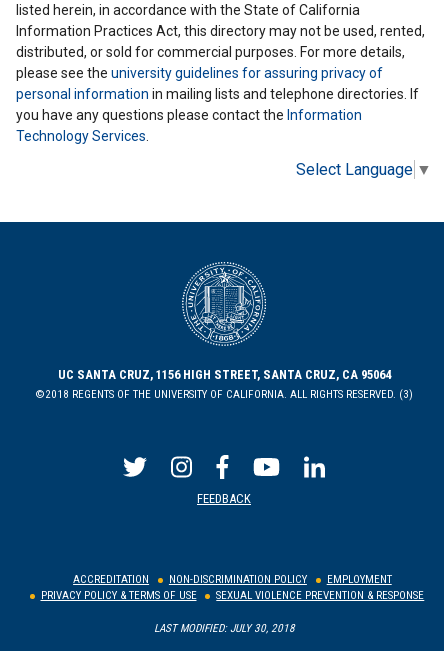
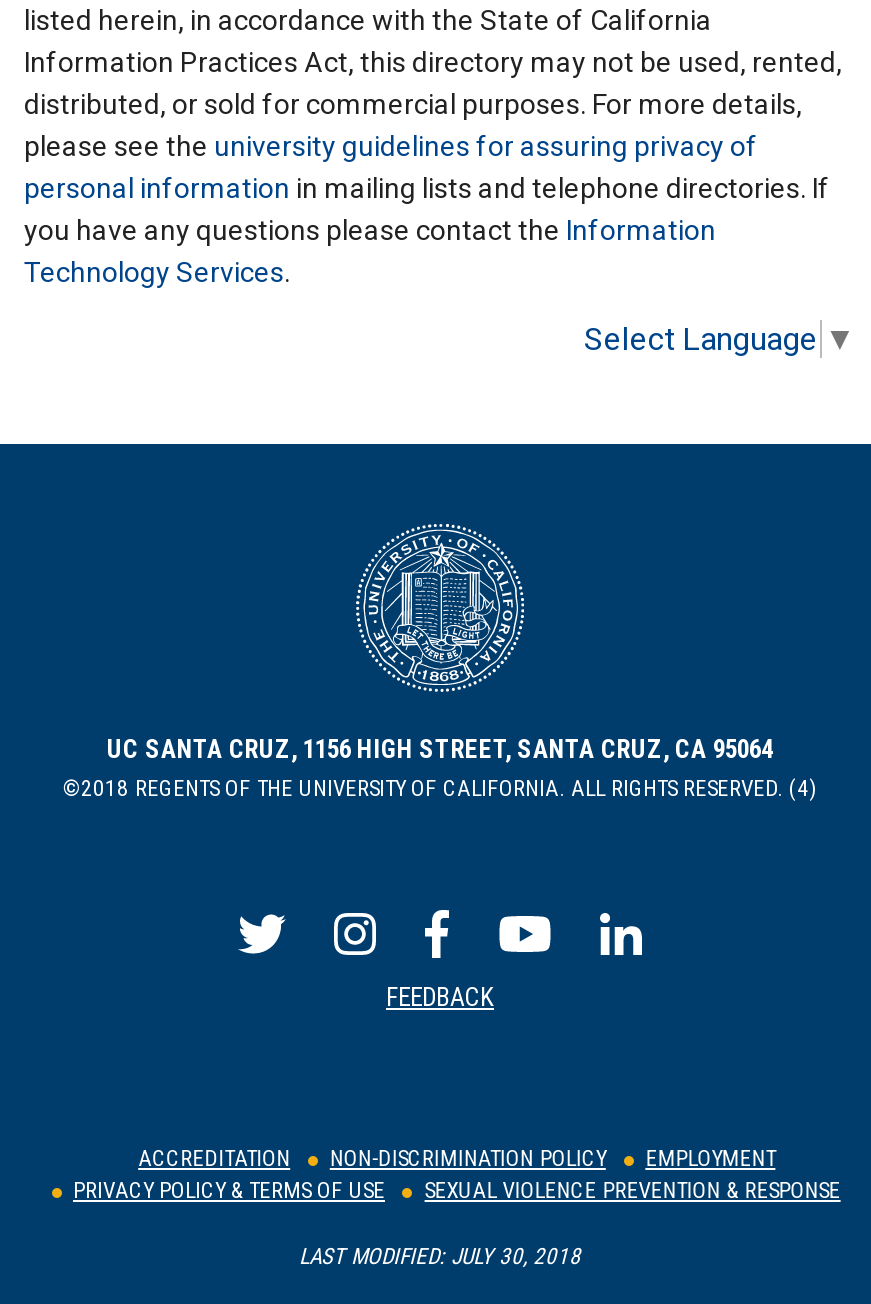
- ©2018 REGENTS OF THE UNIVERSITY OF CALIFORNIA. ALL RIGHTS RESERVED. (3)
+ ©2018 REGENTS OF THE UNIVERSITY OF CALIFORNIA. ALL RIGHTS RESERVED. (4)
